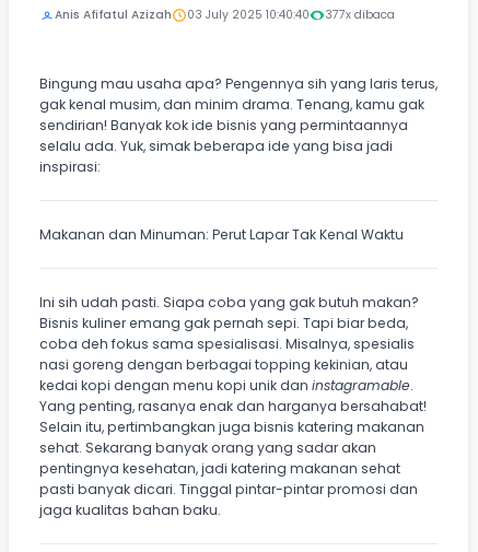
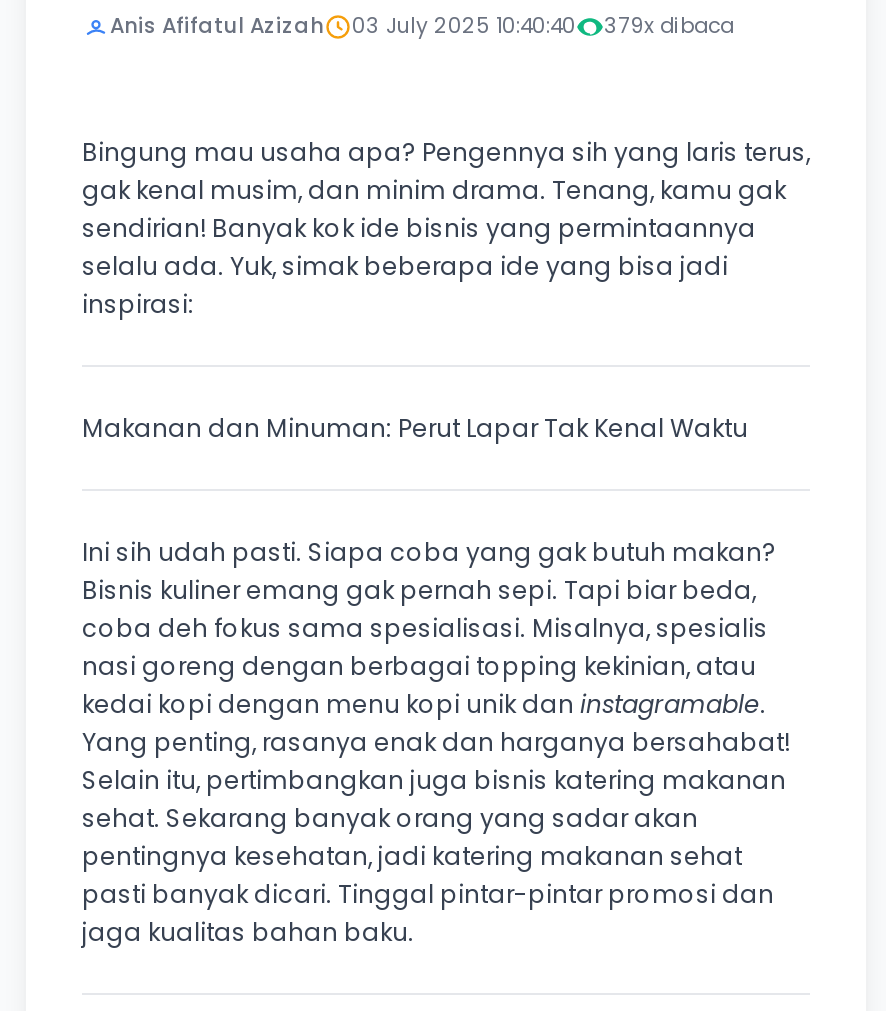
- Anis Afifatul Azizah 03 July 2025 10:40:40 377x dibaca
+ Anis Afifatul Azizah 03 July 2025 10:40:40 379x dibaca
